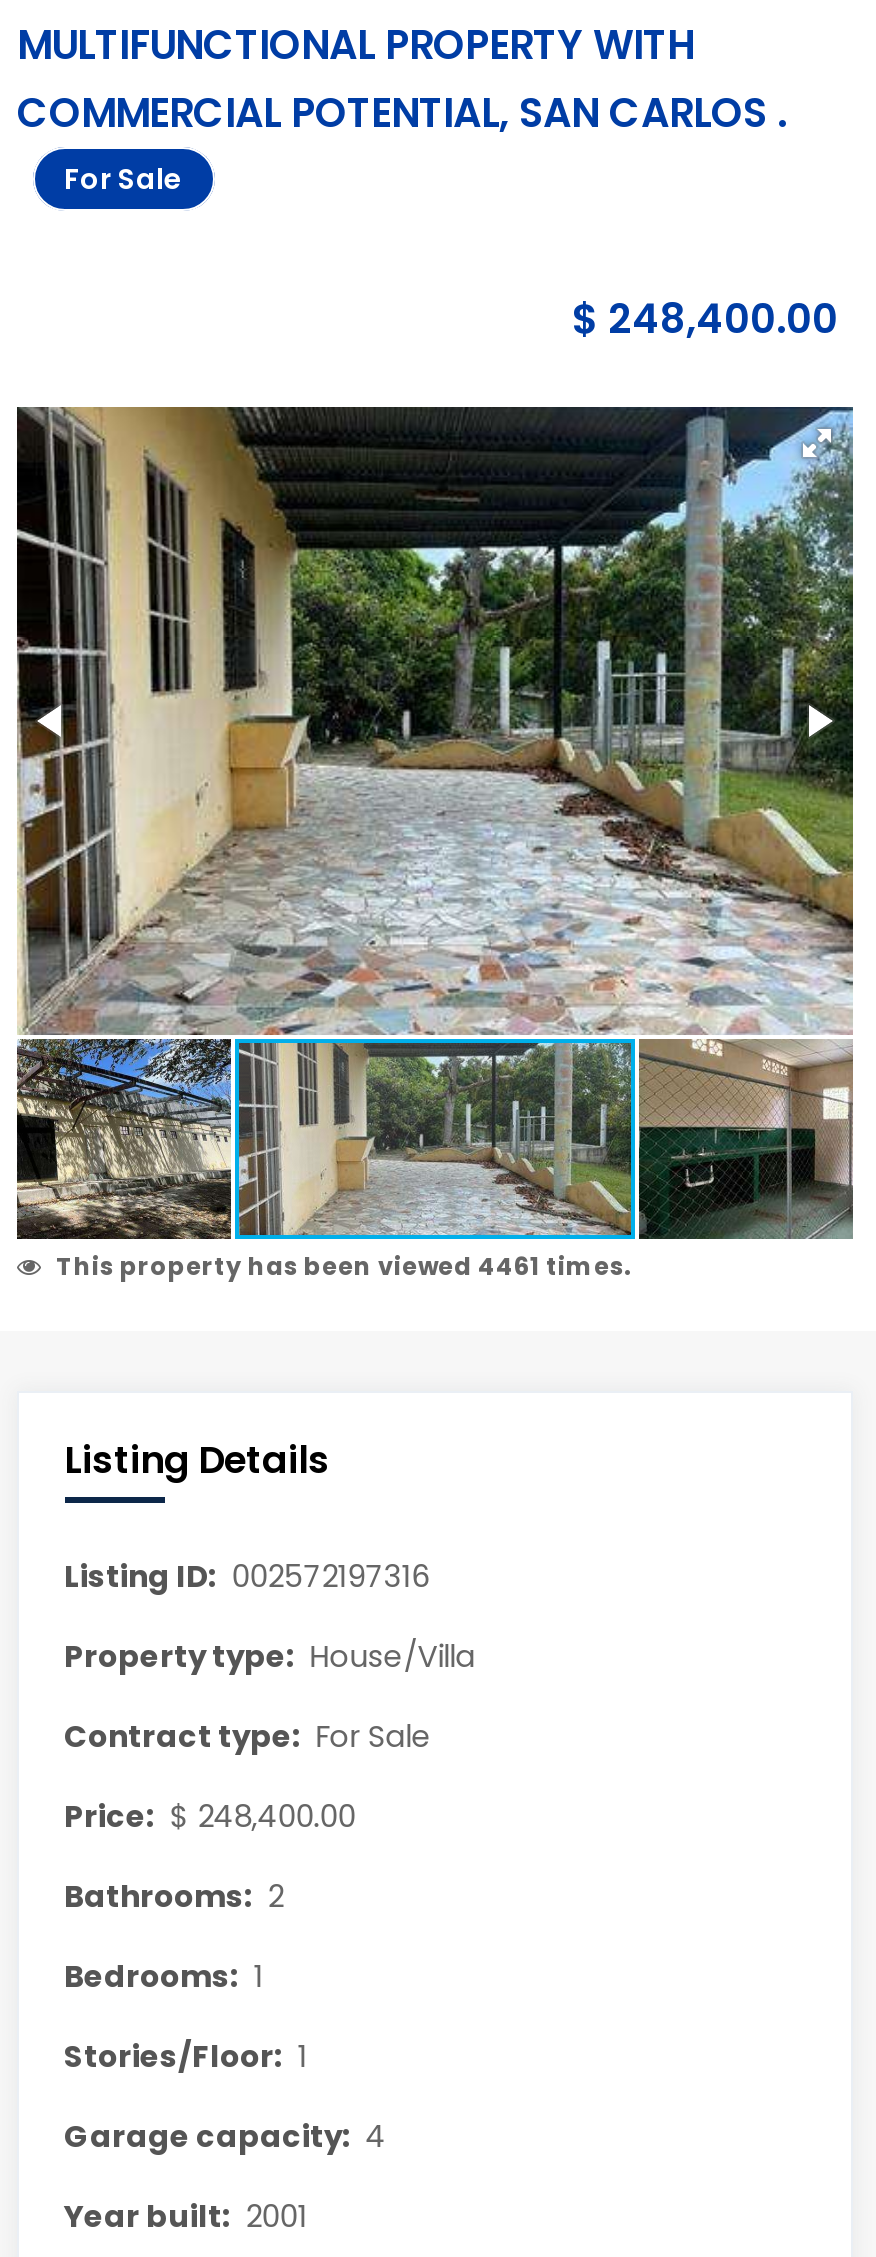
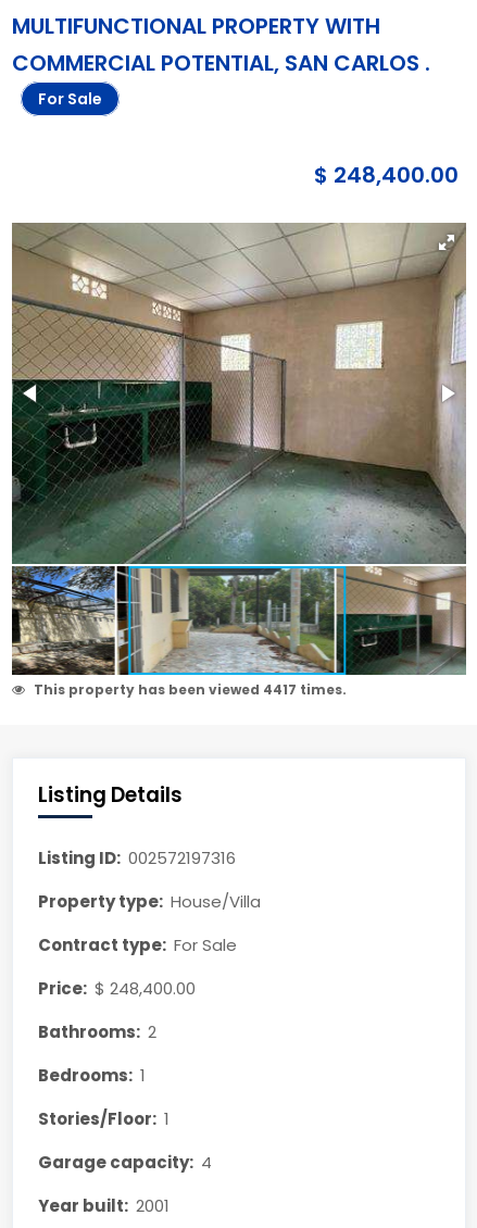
- [image]
- This property has been viewed 4461 times.
+ [image]
+ This property has been viewed 4417 times.
